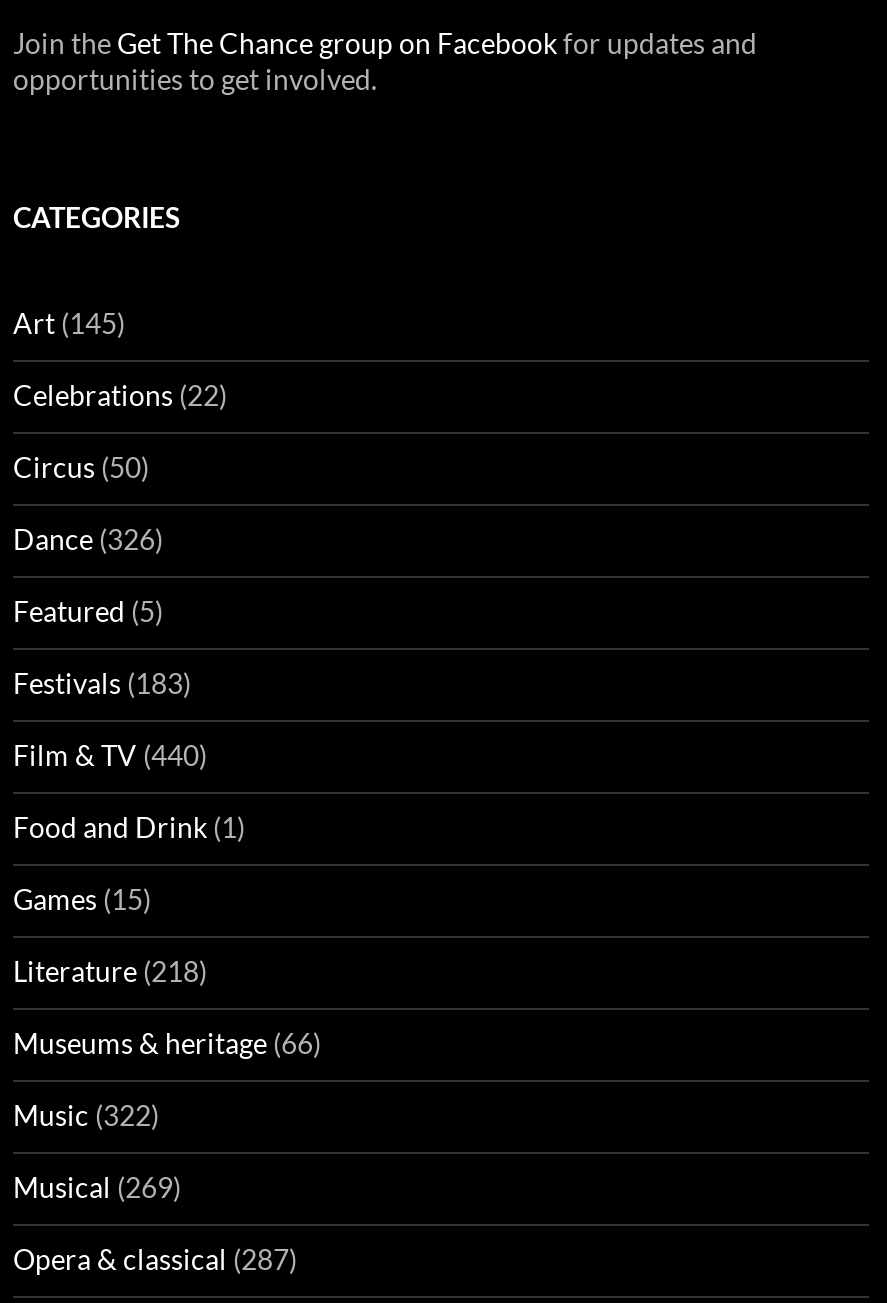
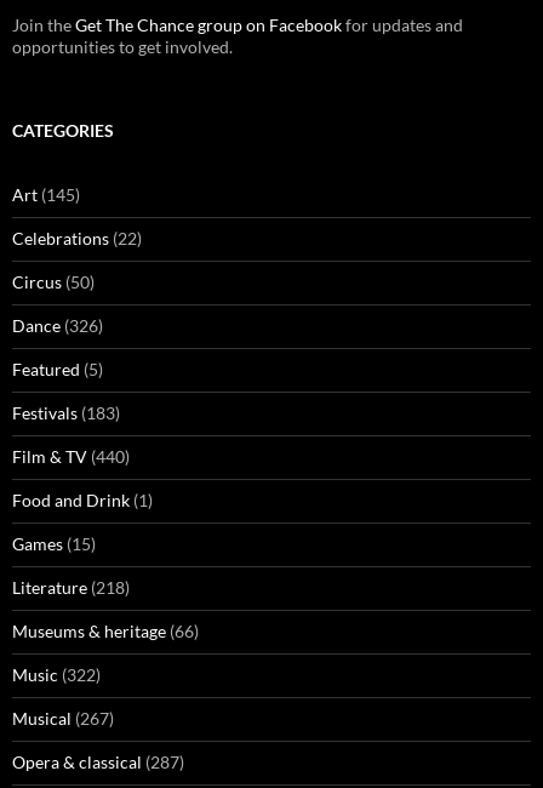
- Musical (269)
+ Musical (267)
